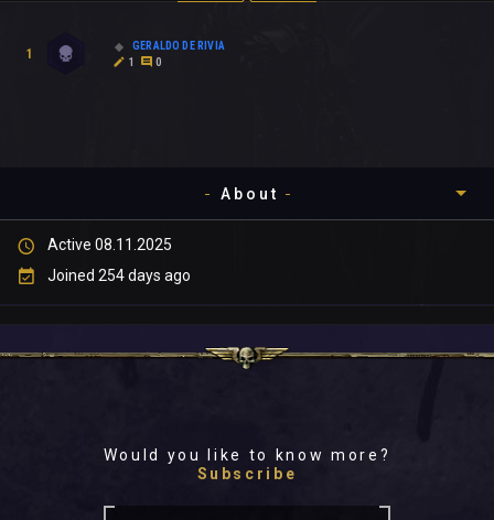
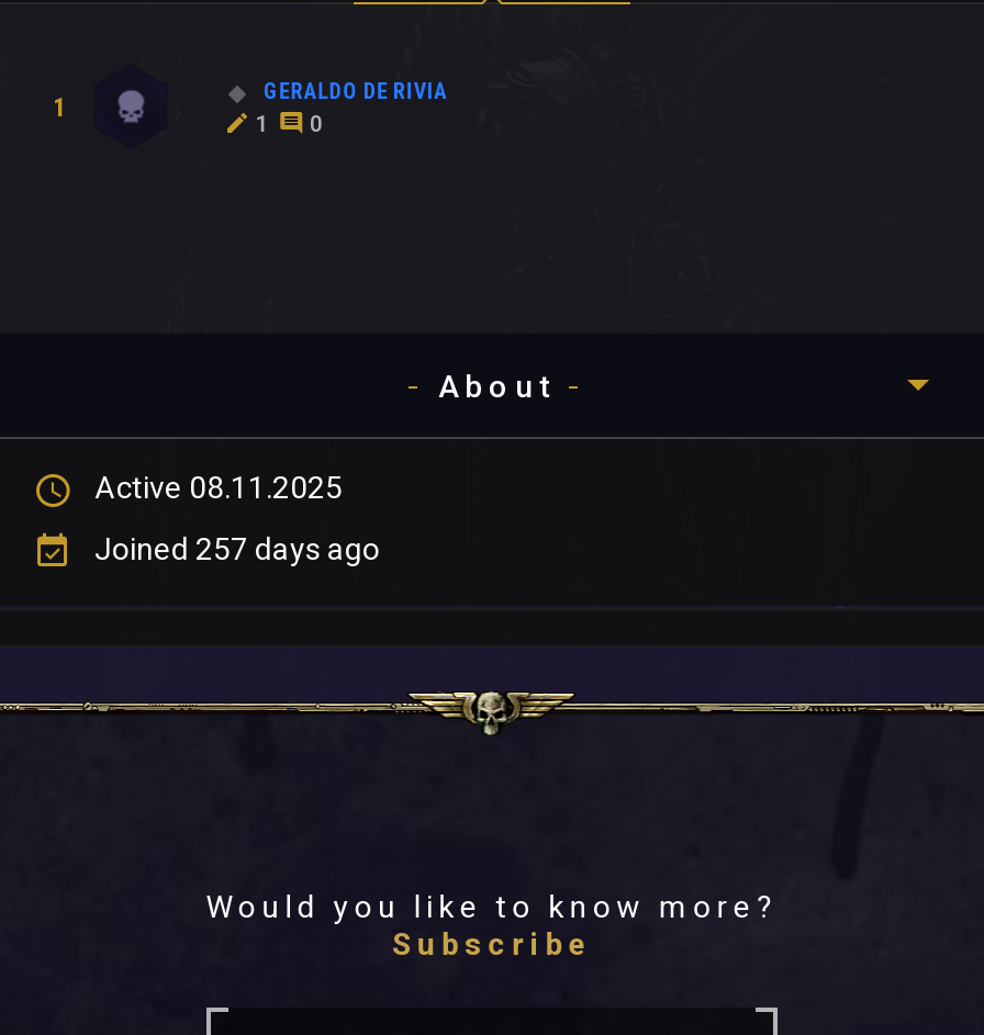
- Joined 254 days ago
+ Joined 257 days ago
